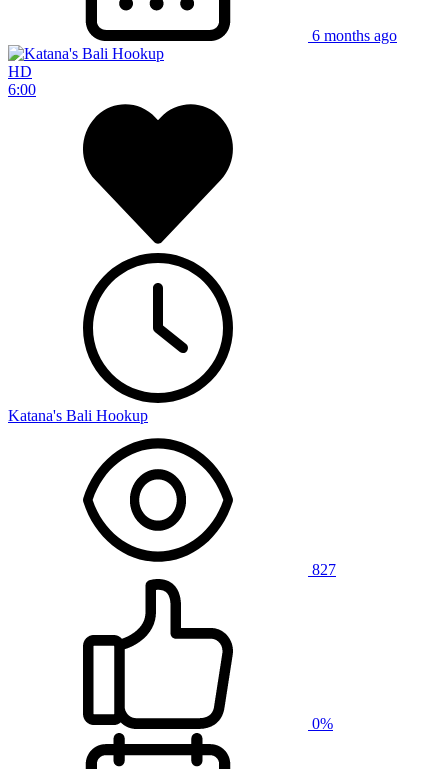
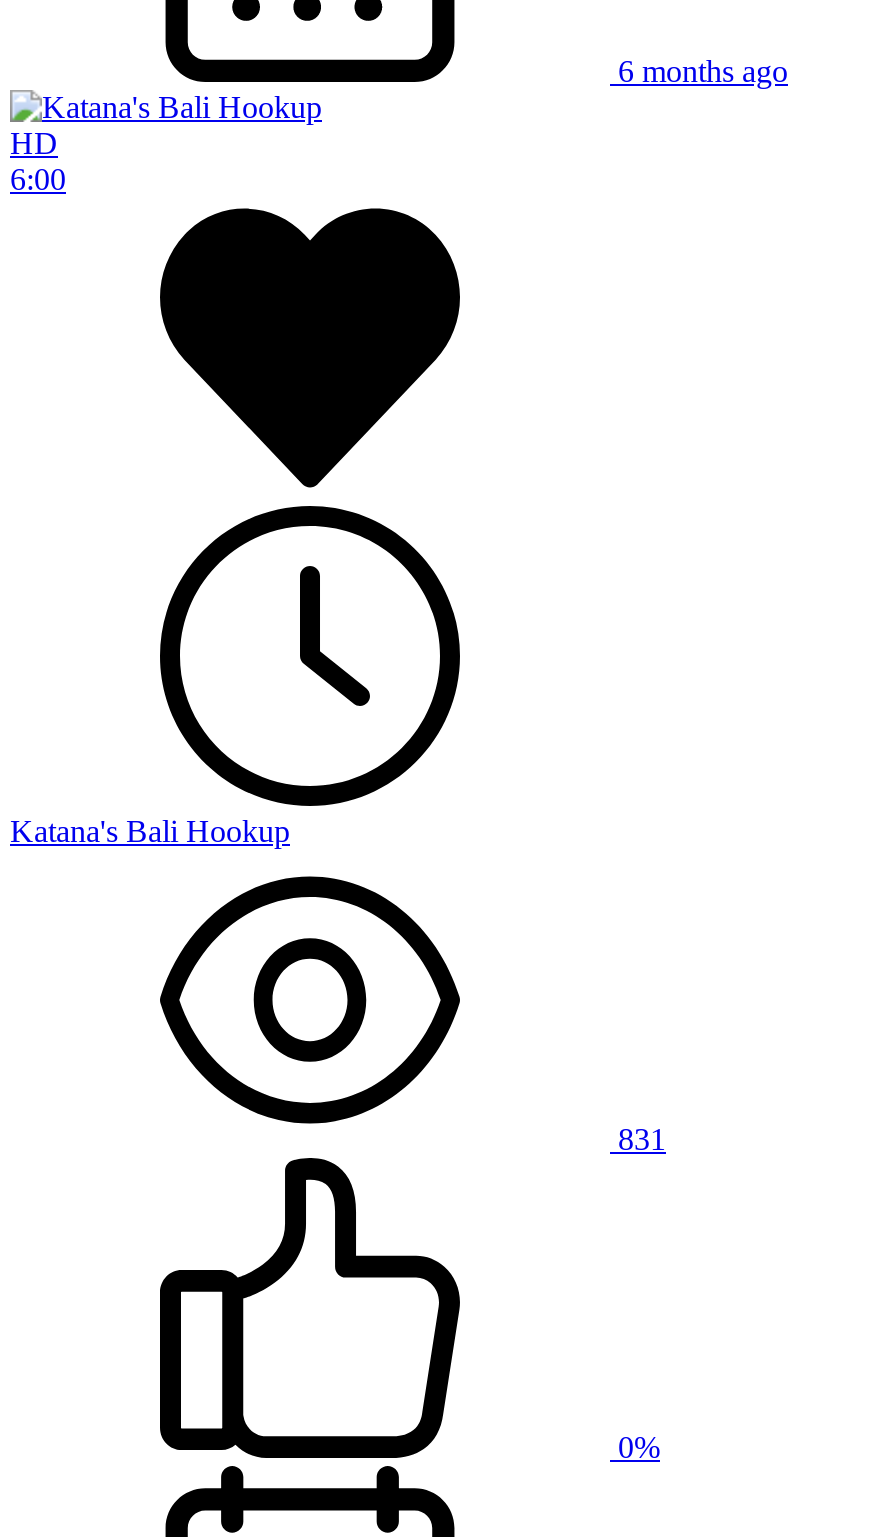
- 827
+ 831
